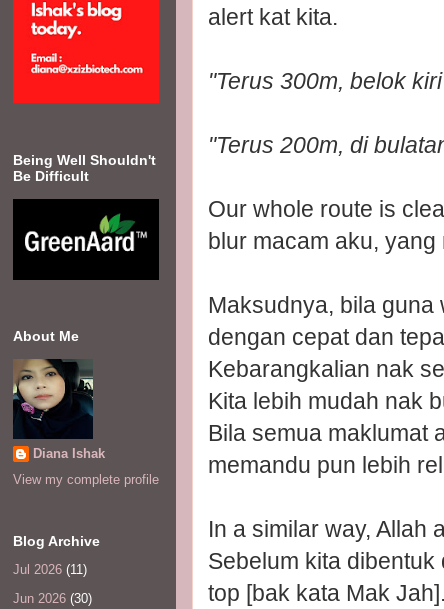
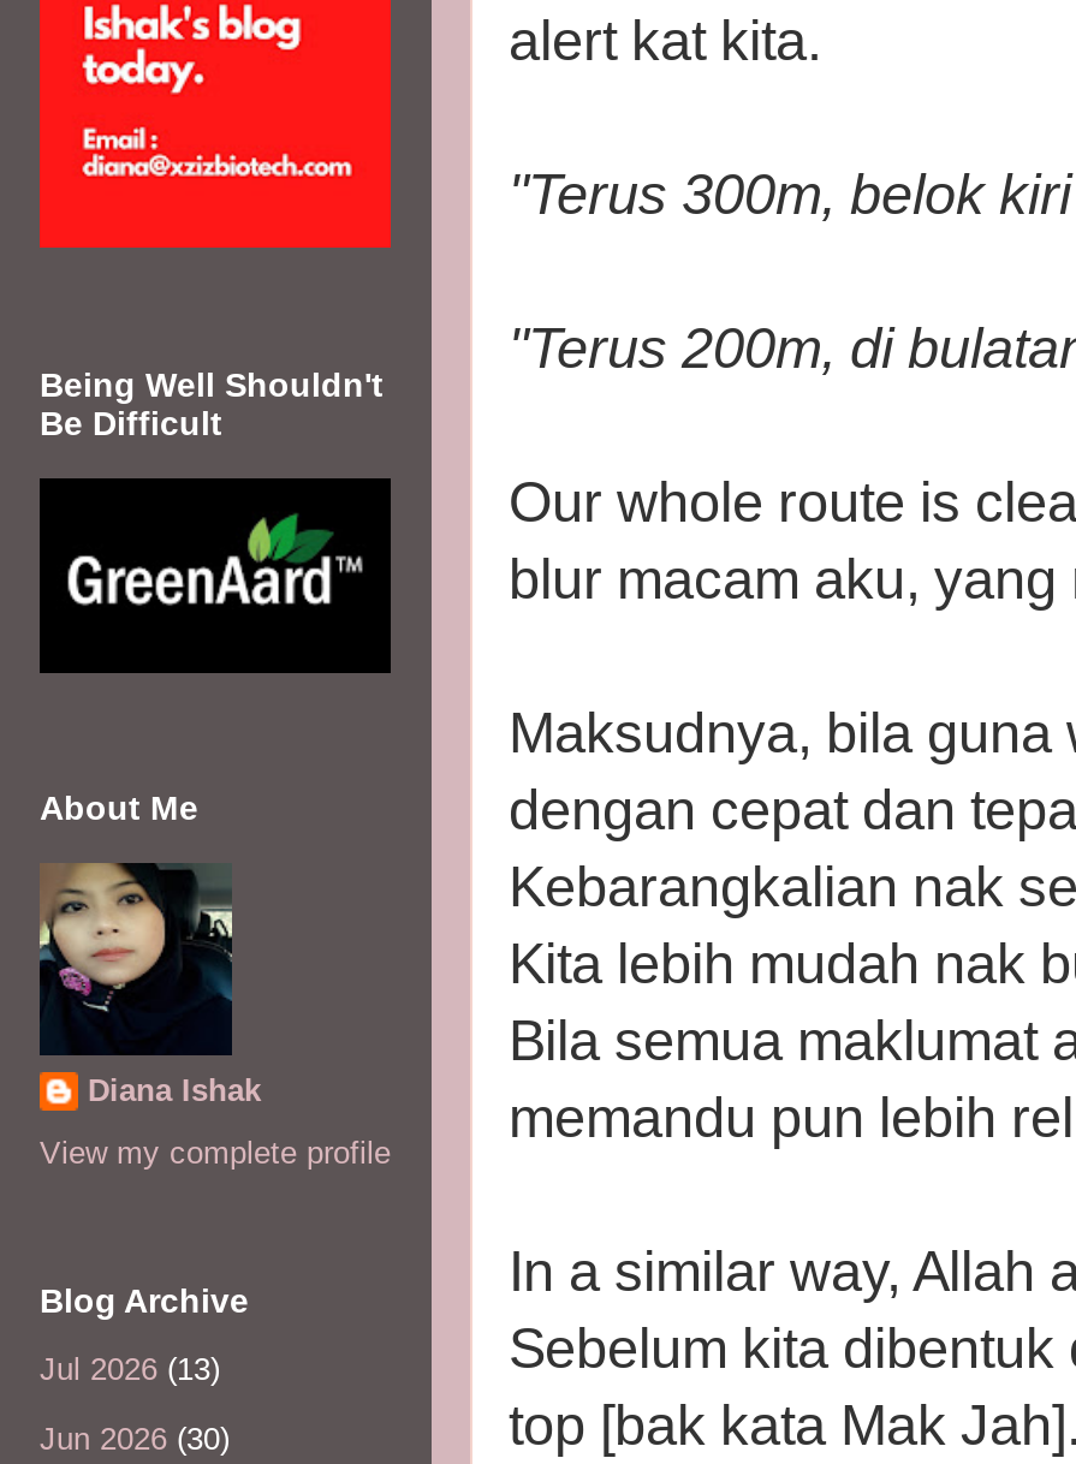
- Jul 2026 (11)
+ Jul 2026 (13)
